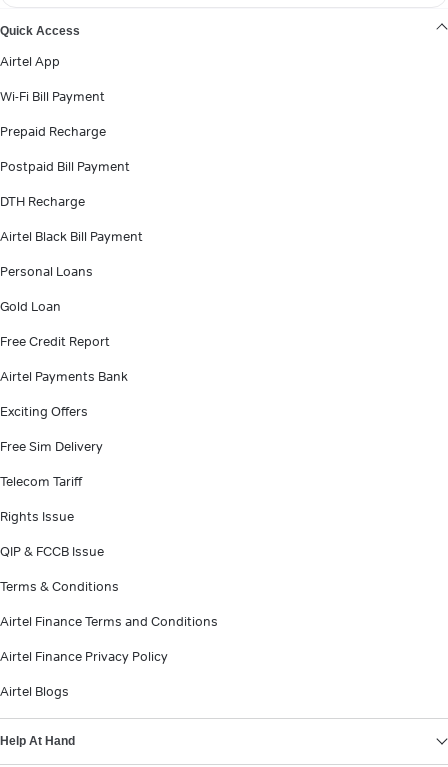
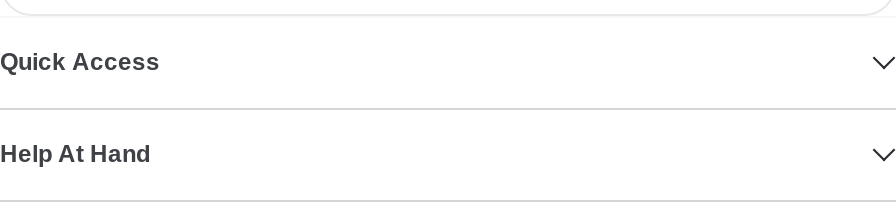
- Airtel App
- Wi-Fi Bill Payment
- Prepaid Recharge
- Postpaid Bill Payment
- DTH Recharge
- Airtel Black Bill Payment
- Personal Loans
- Gold Loan
- Free Credit Report
- Airtel Payments Bank
- Exciting Offers
- Free Sim Delivery
- Telecom Tariff
- Rights Issue
- QIP & FCCB Issue
- Terms & Conditions
- Airtel Finance Terms and Conditions
- Airtel Finance Privacy Policy
- Airtel Blogs
